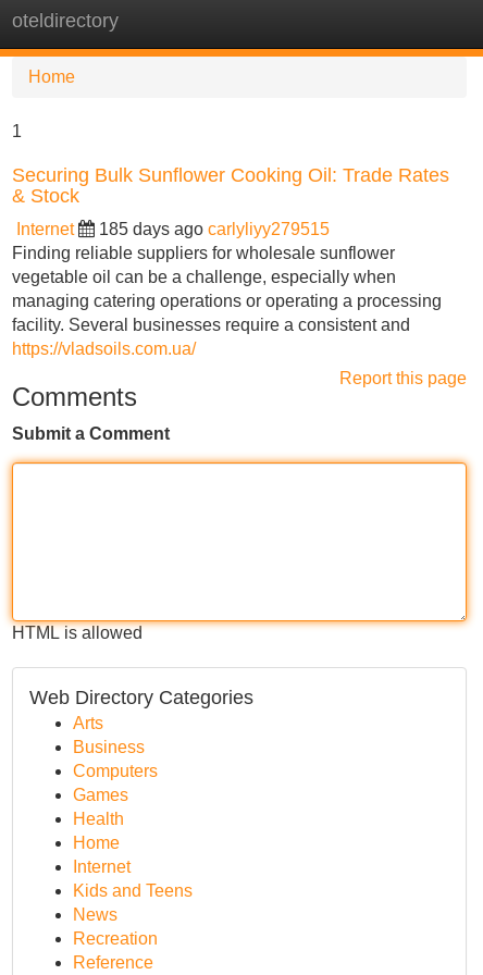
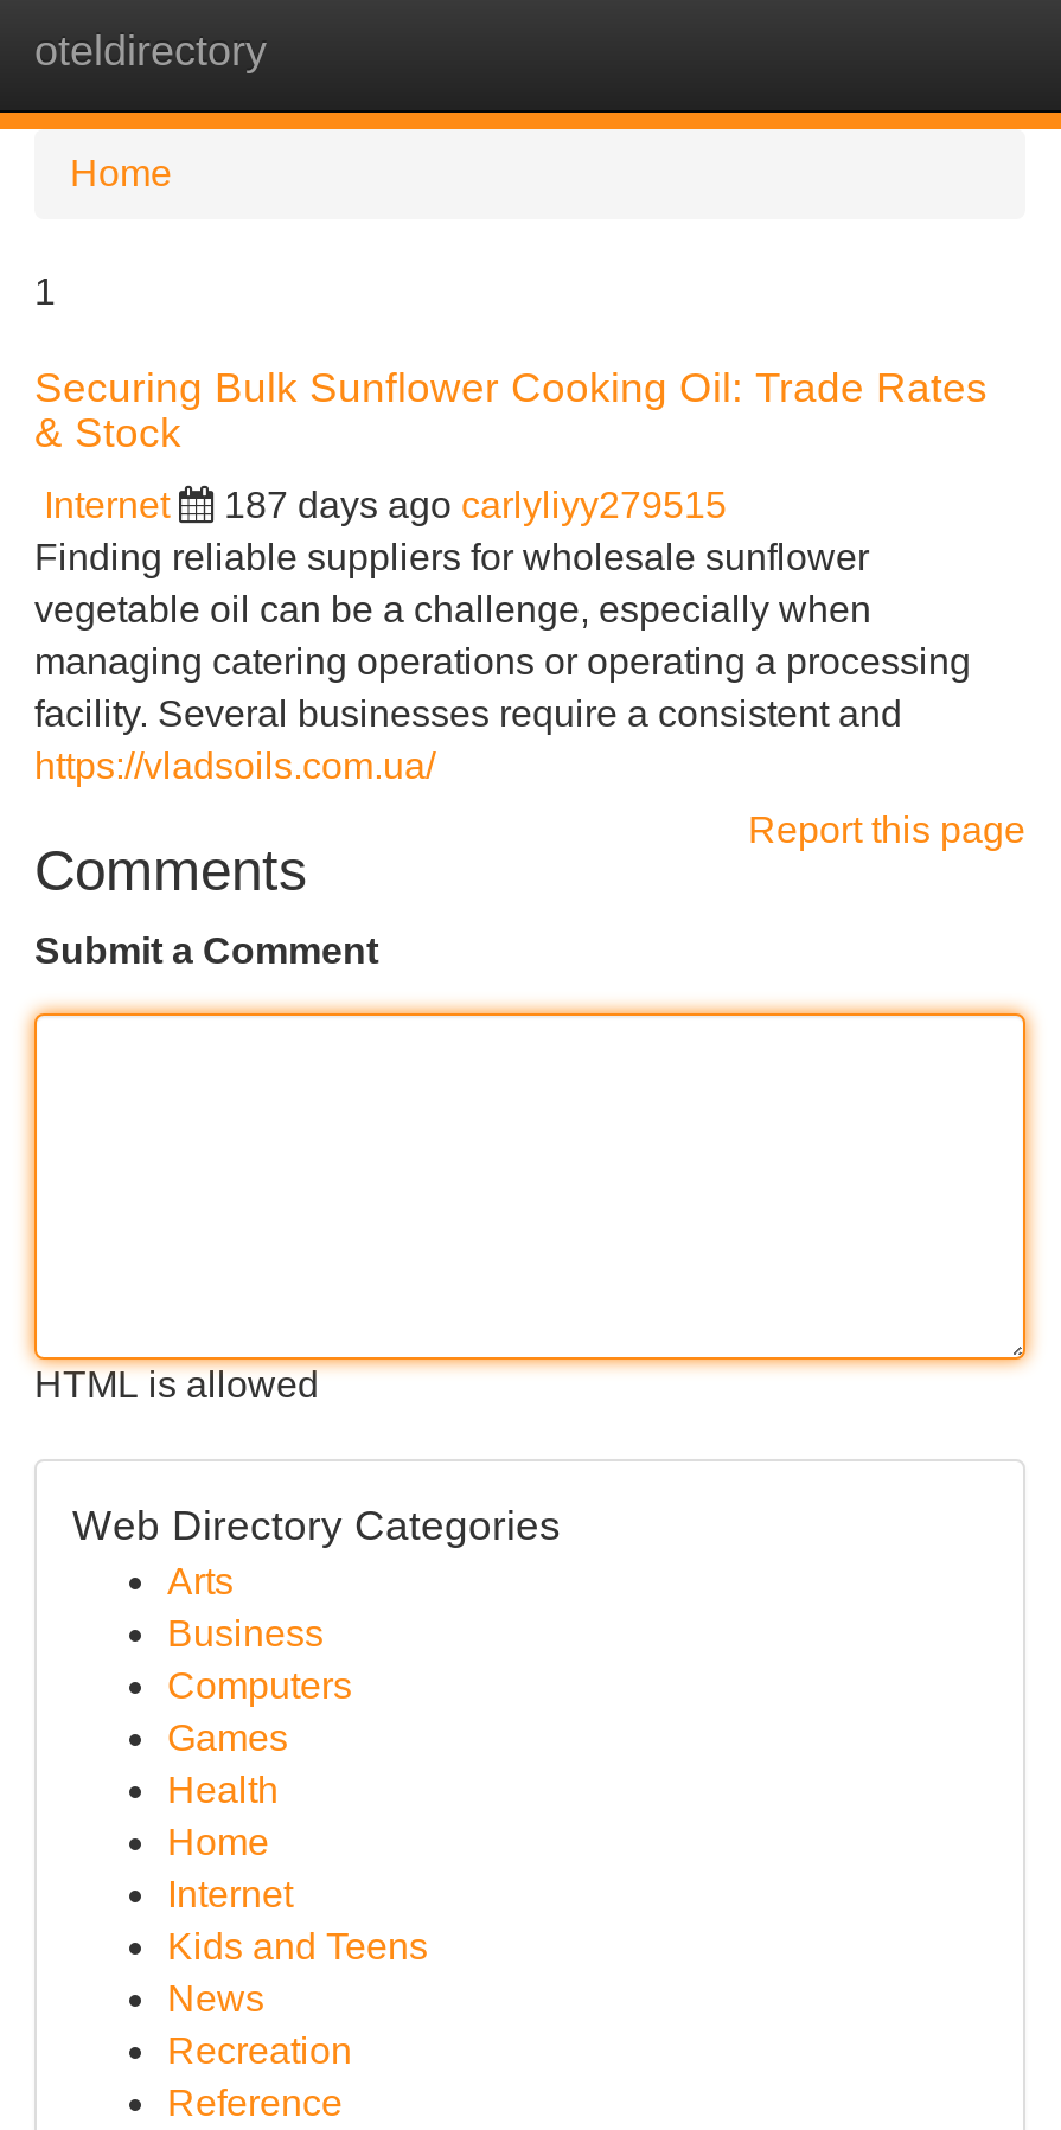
- 185 days ago carlyliyy279515
+ 187 days ago carlyliyy279515
